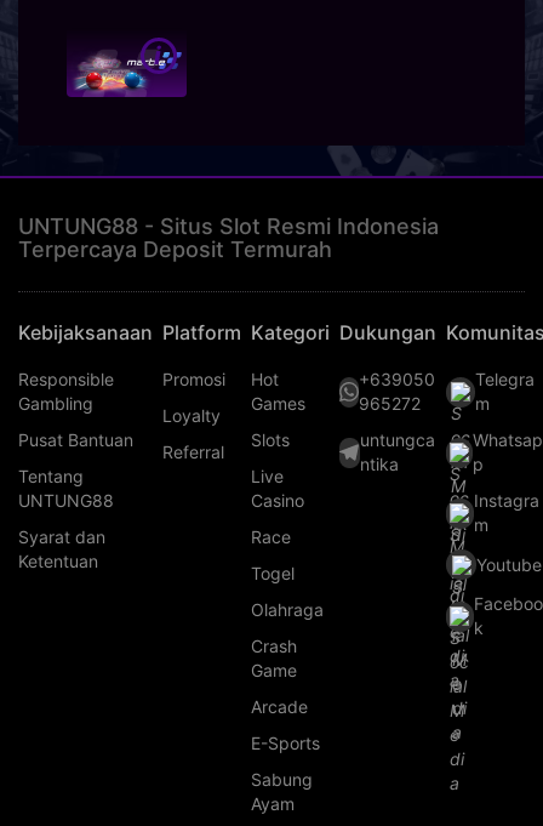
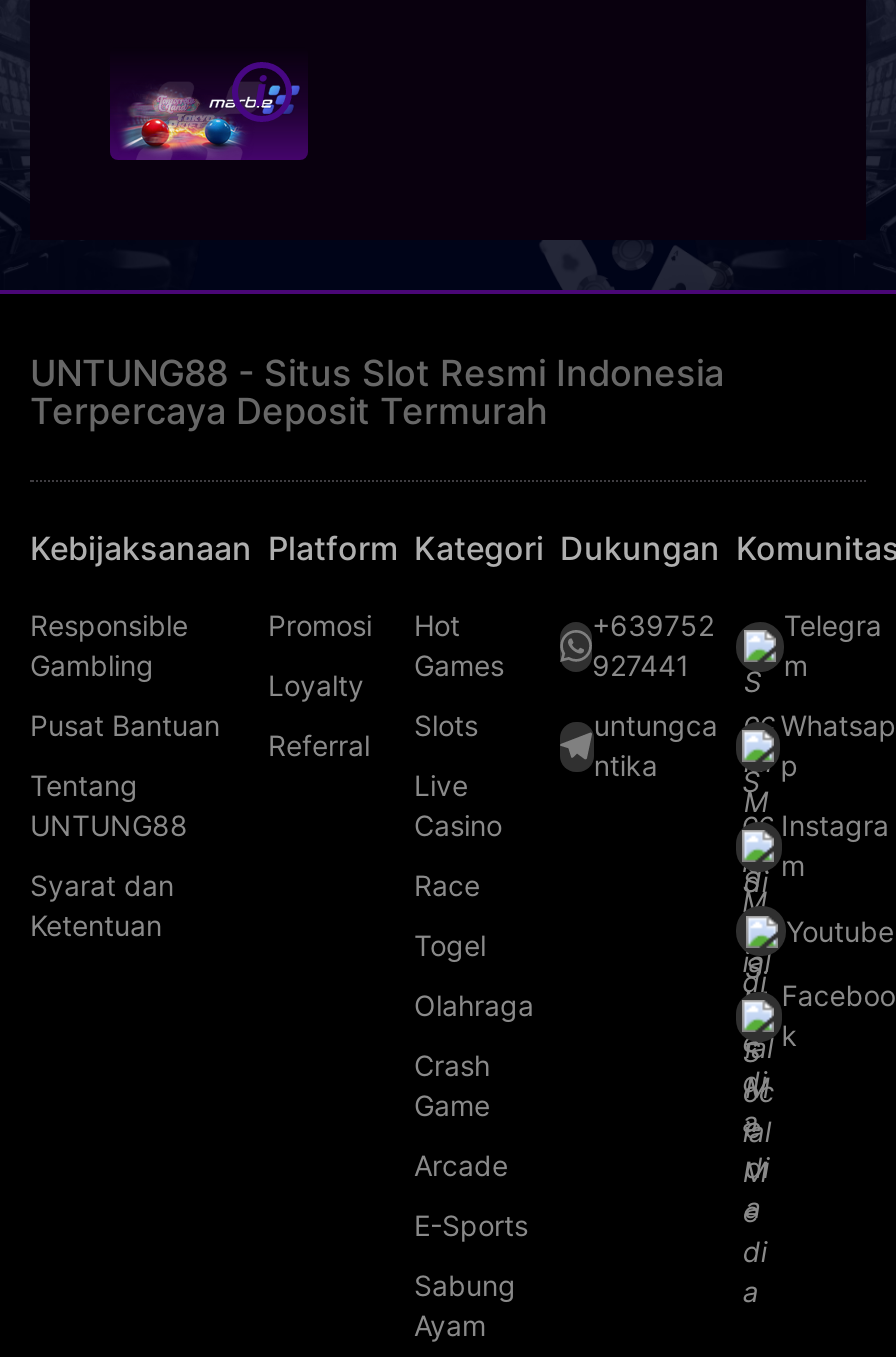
- +639050
+ +639752

- 965272
+ 927441
